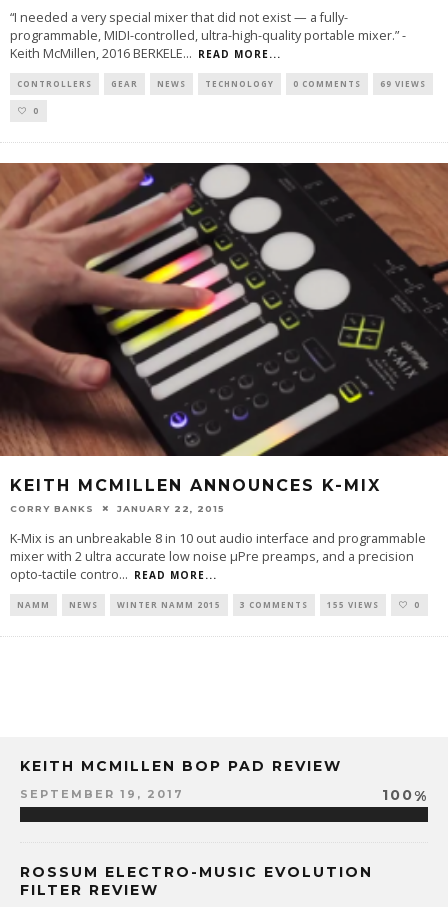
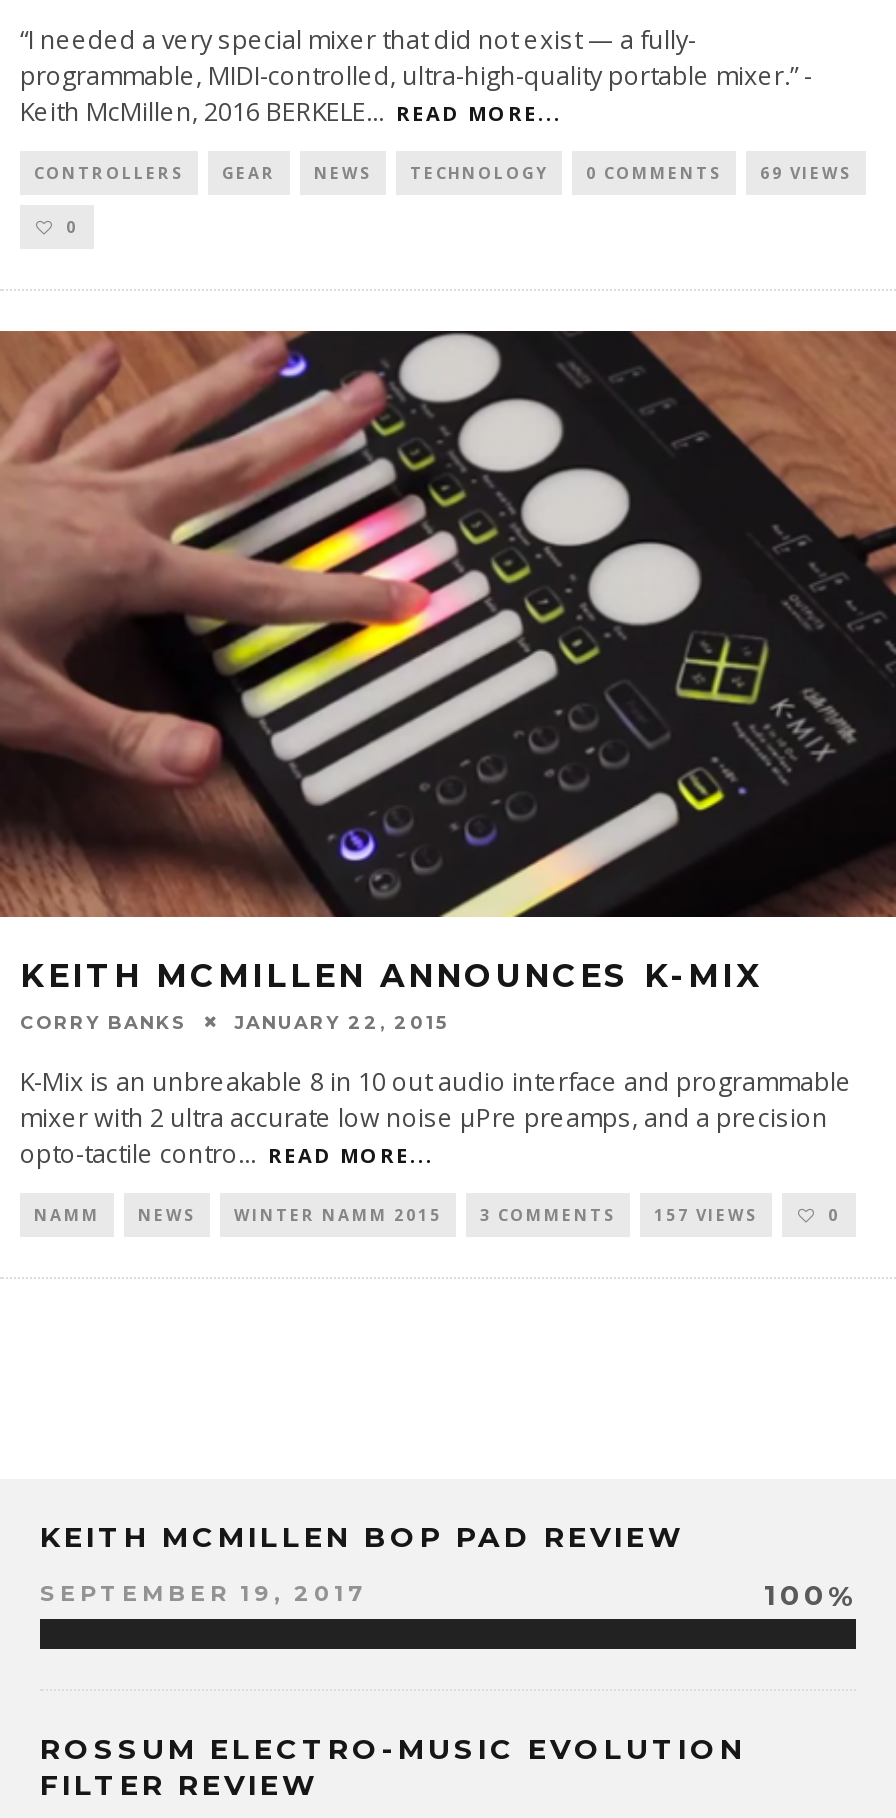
- NAMM NEWS WINTER NAMM 2015 3 COMMENTS 155 VIEWS
+ NAMM NEWS WINTER NAMM 2015 3 COMMENTS 157 VIEWS
